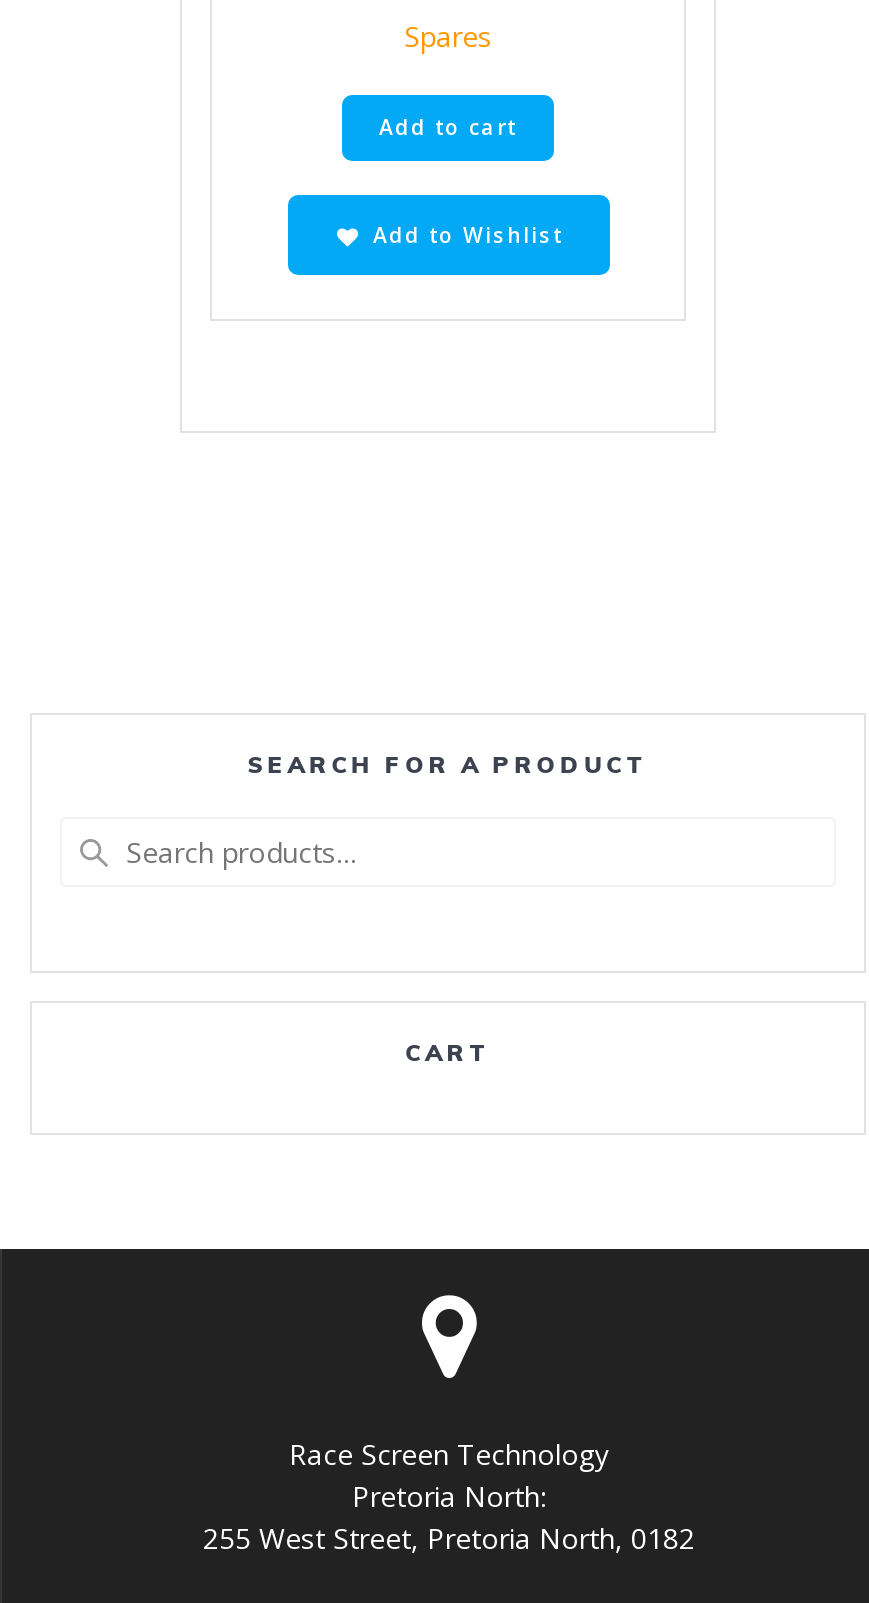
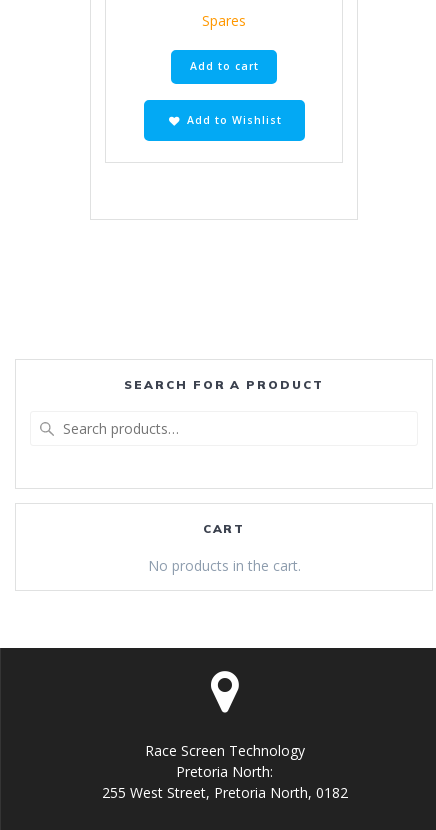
+ No products in the cart.
